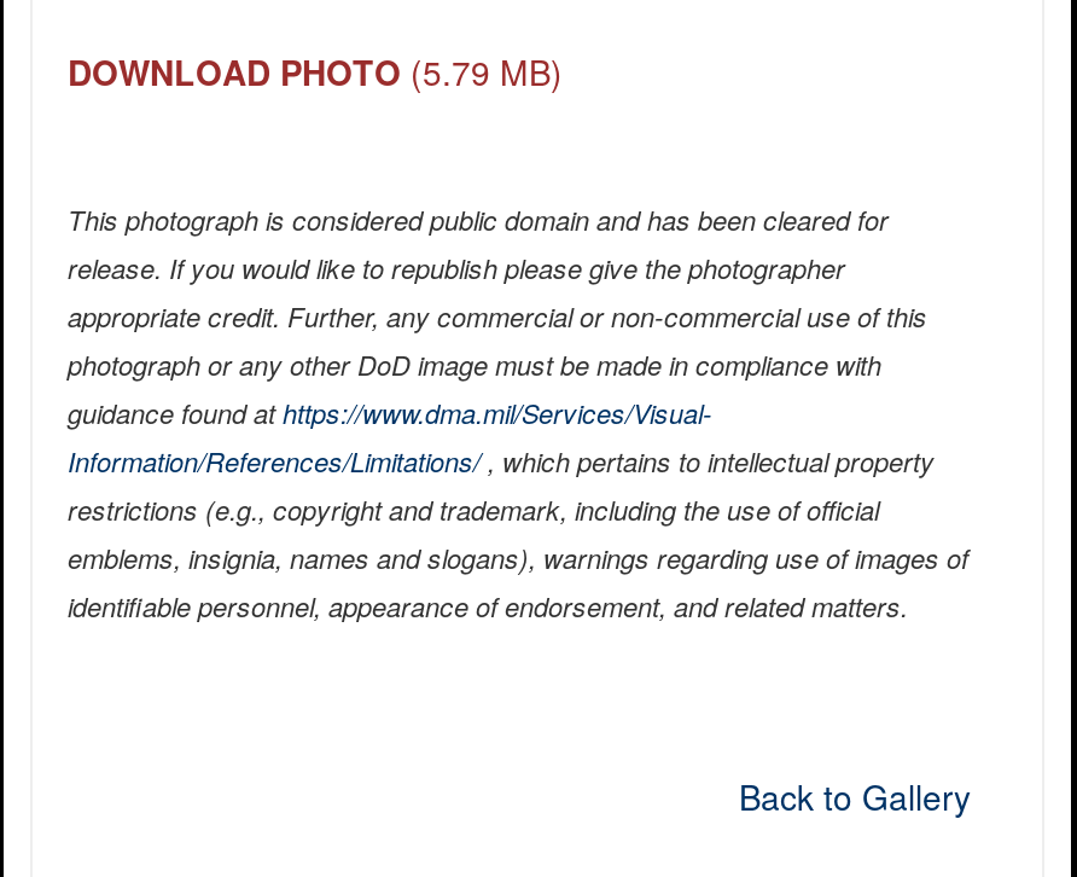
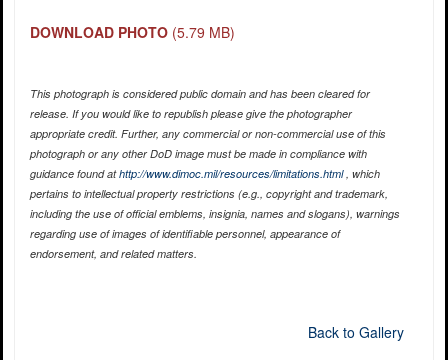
- guidance found athttps://www.dma.mil/Services/Visual-
- Information/References/Limitations/, which pertains to intellectual property
- restrictions (e.g., copyright and trademark, including the use of official
- emblems, insignia, names and slogans), warnings regarding use of images of
- identifiable personnel, appearance of endorsement, and related matters.
+ guidance found athttp://www.dimoc.mil/resources/limitations.html, which
+ pertains to intellectual property restrictions (e.g., copyright and trademark,
+ including the use of official emblems, insignia, names and slogans), warnings
+ regarding use of images of identifiable personnel, appearance of
+ endorsement, and related matters.
